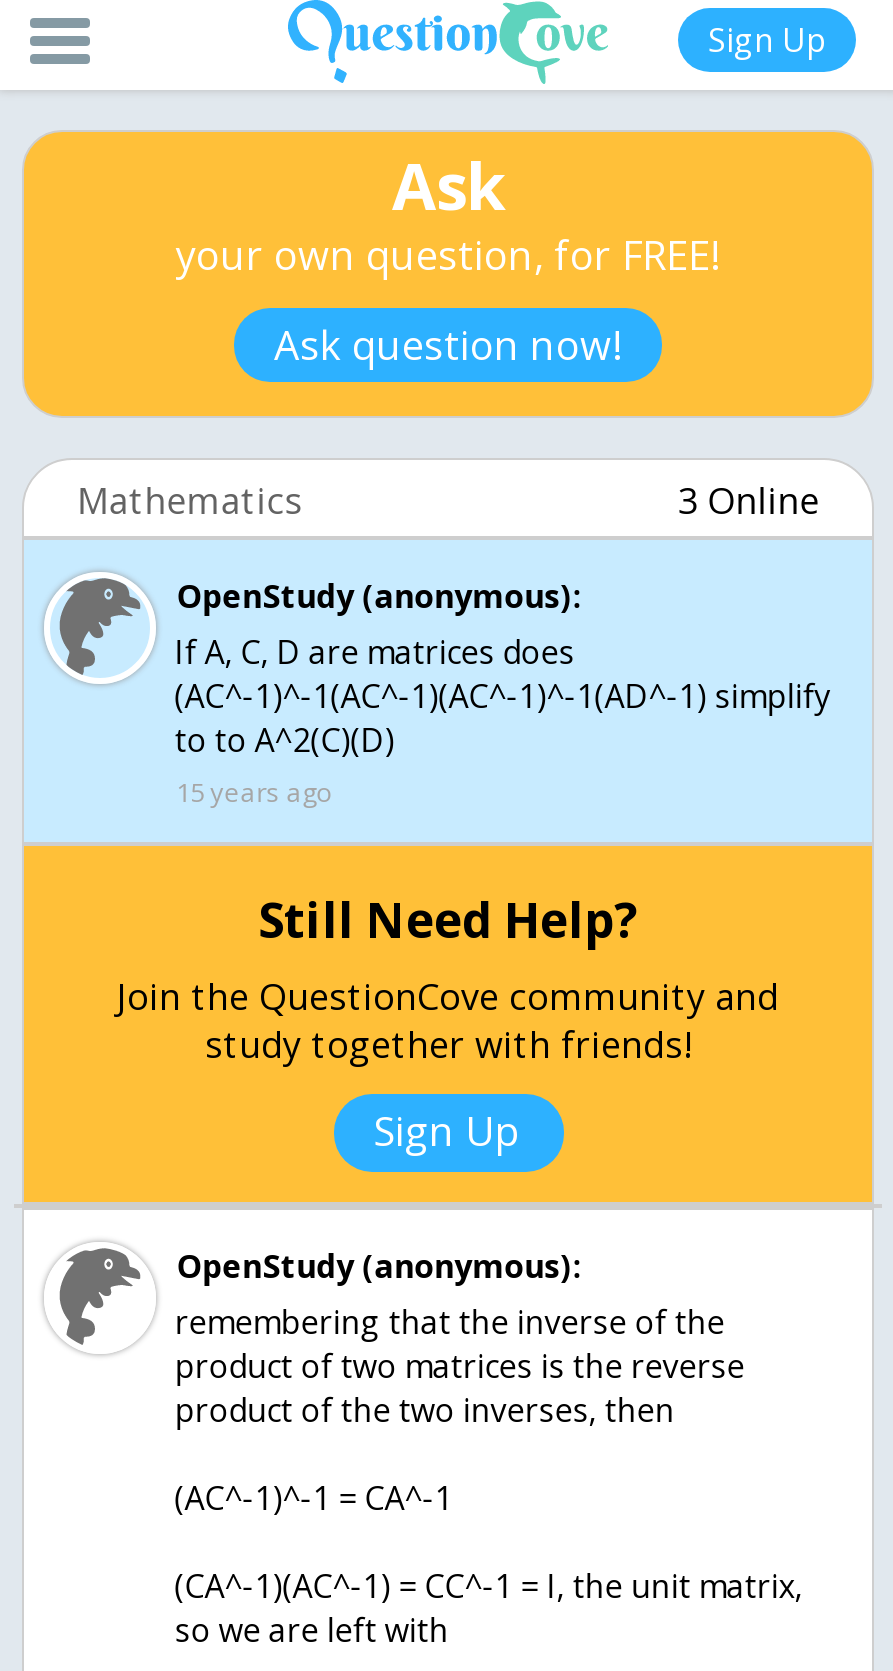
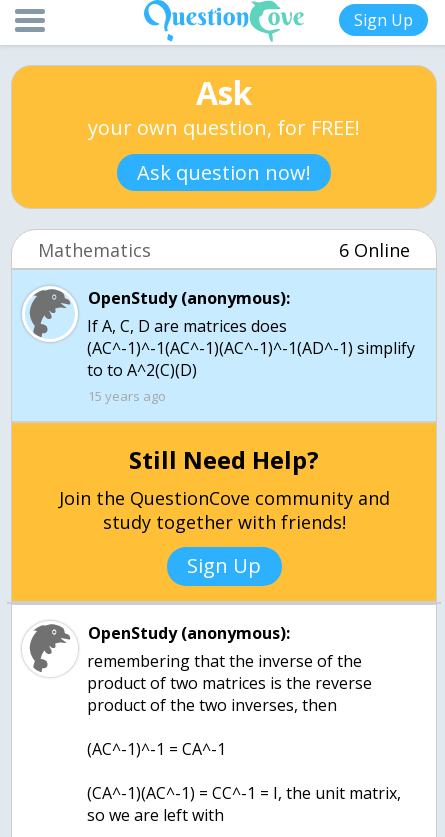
- 3 Online
+ 6 Online
